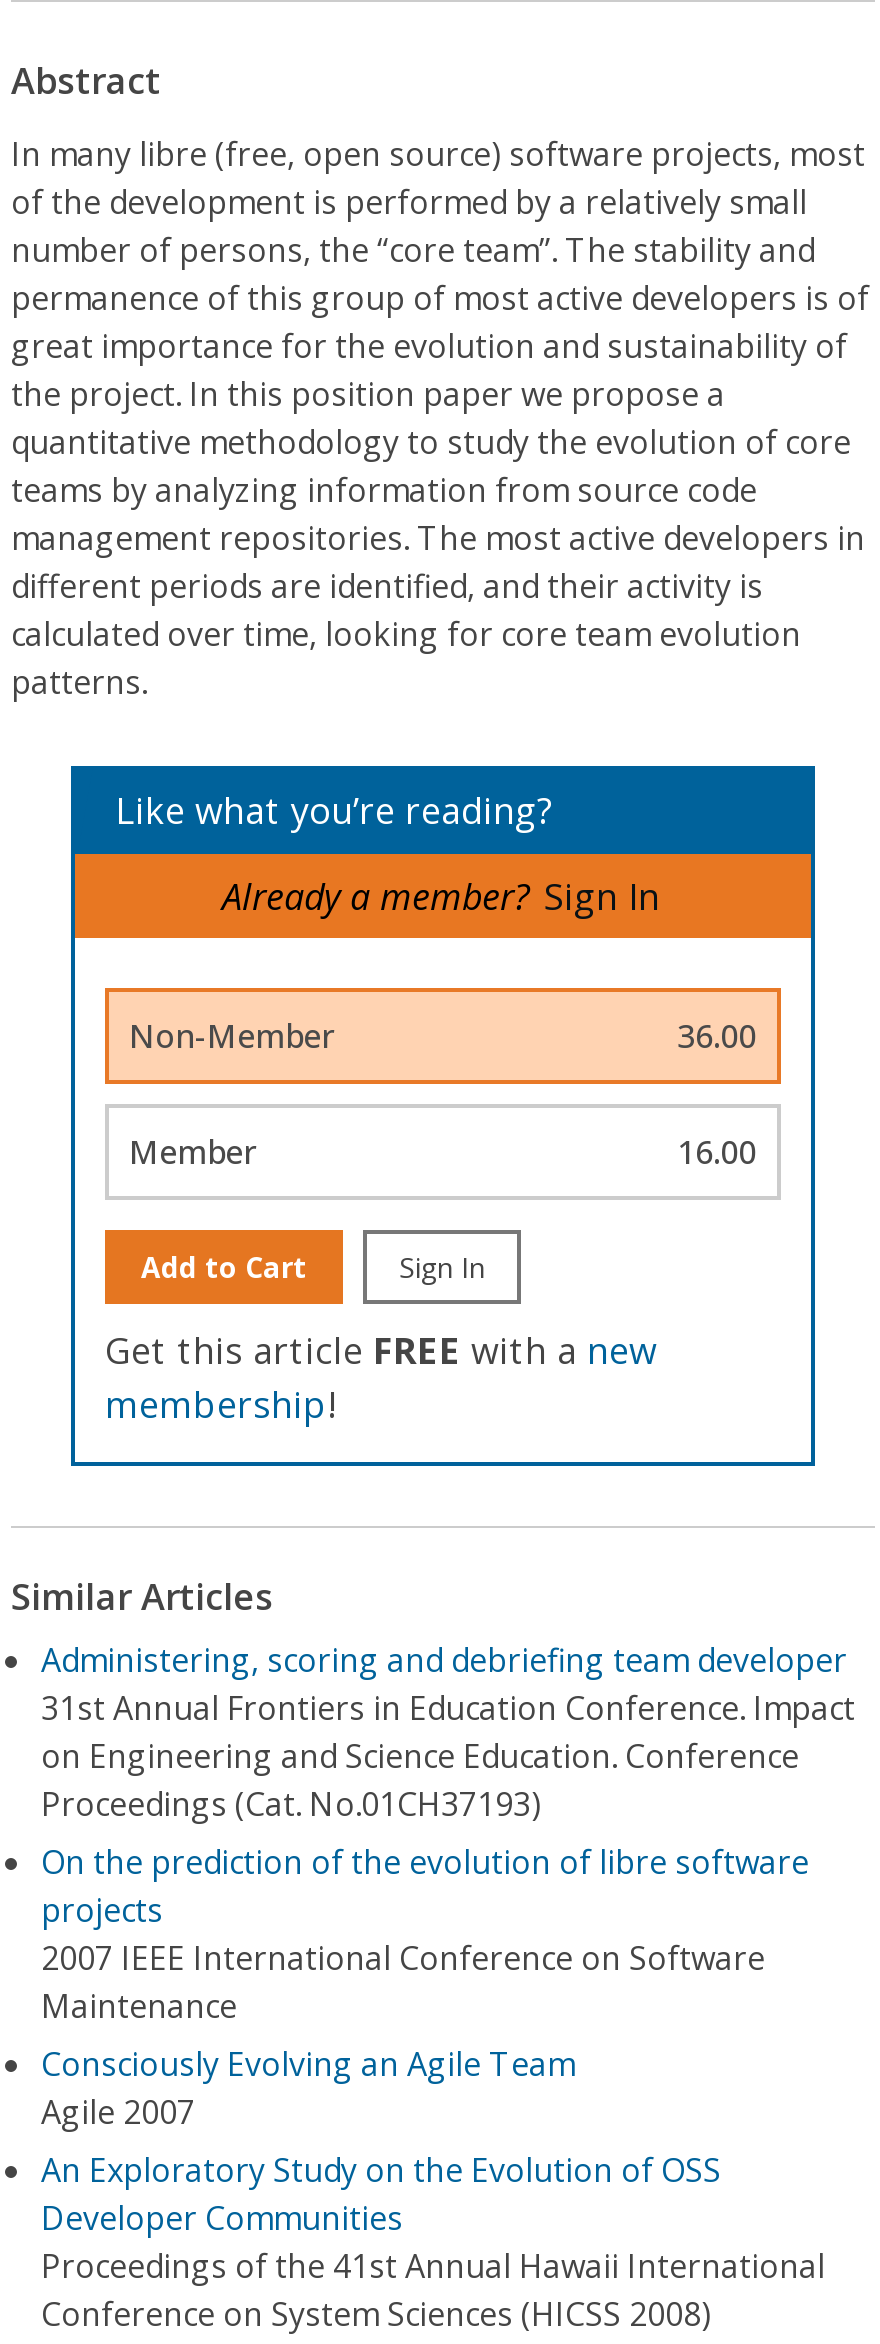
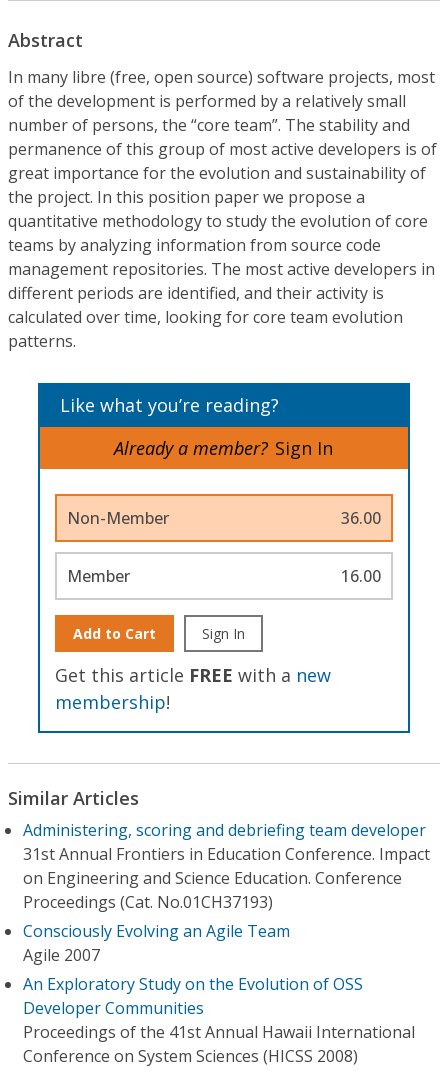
- On the prediction of the evolution of libre software
- projects
- 2007 IEEE International Conference on Software
- Maintenance
